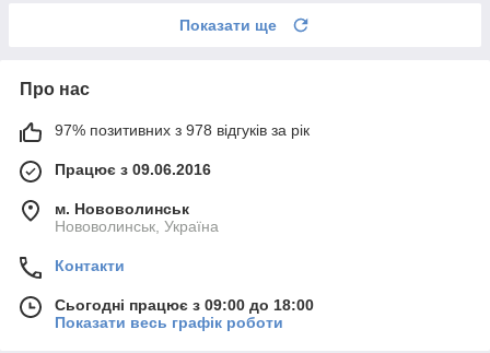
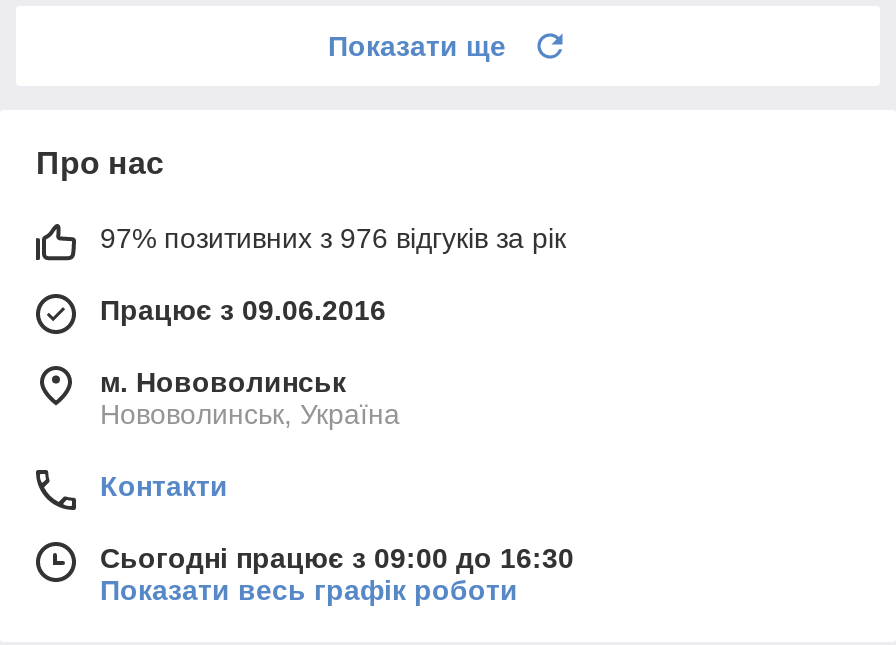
- 97% позитивних з 978 відгуків за рік
+ 97% позитивних з 976 відгуків за рік

- Сьогодні працює з 09:00 до 18:00
+ Сьогодні працює з 09:00 до 16:30
